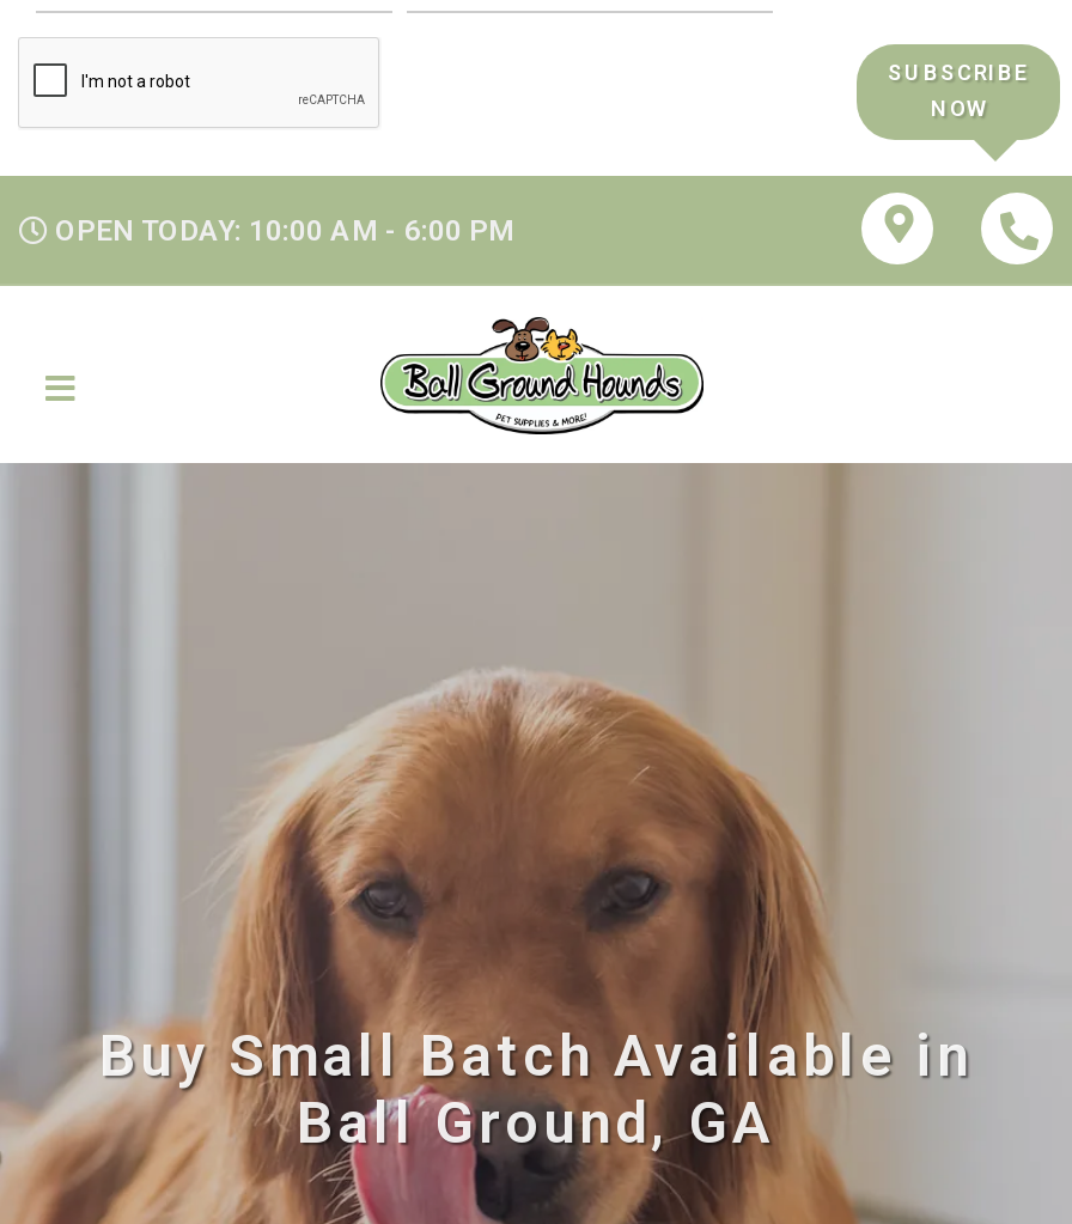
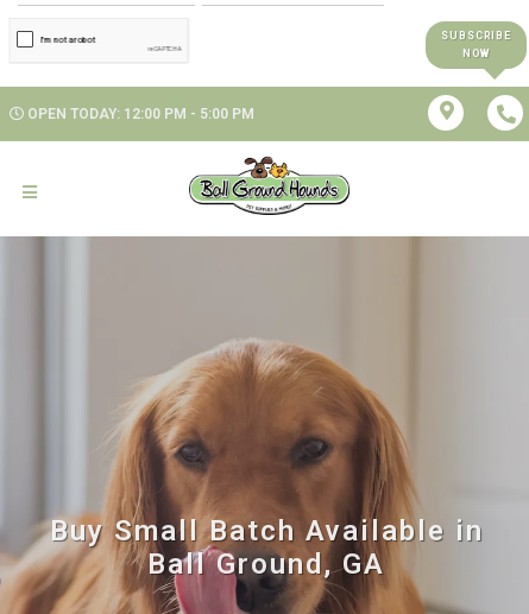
- OPEN TODAY: 10:00 AM - 6:00 PM
+ OPEN TODAY: 12:00 PM - 5:00 PM
